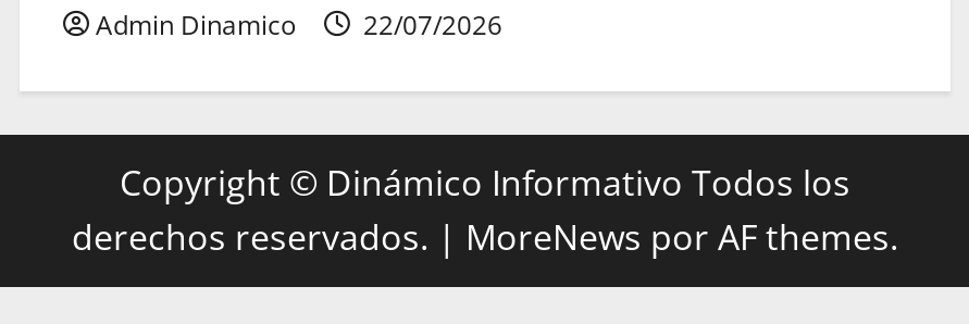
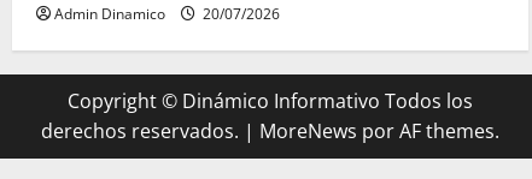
- Admin Dinamico 22/07/2026
+ Admin Dinamico 20/07/2026
